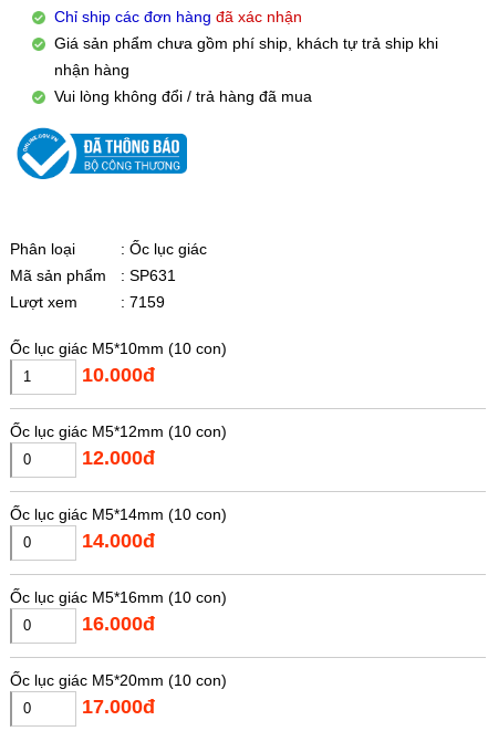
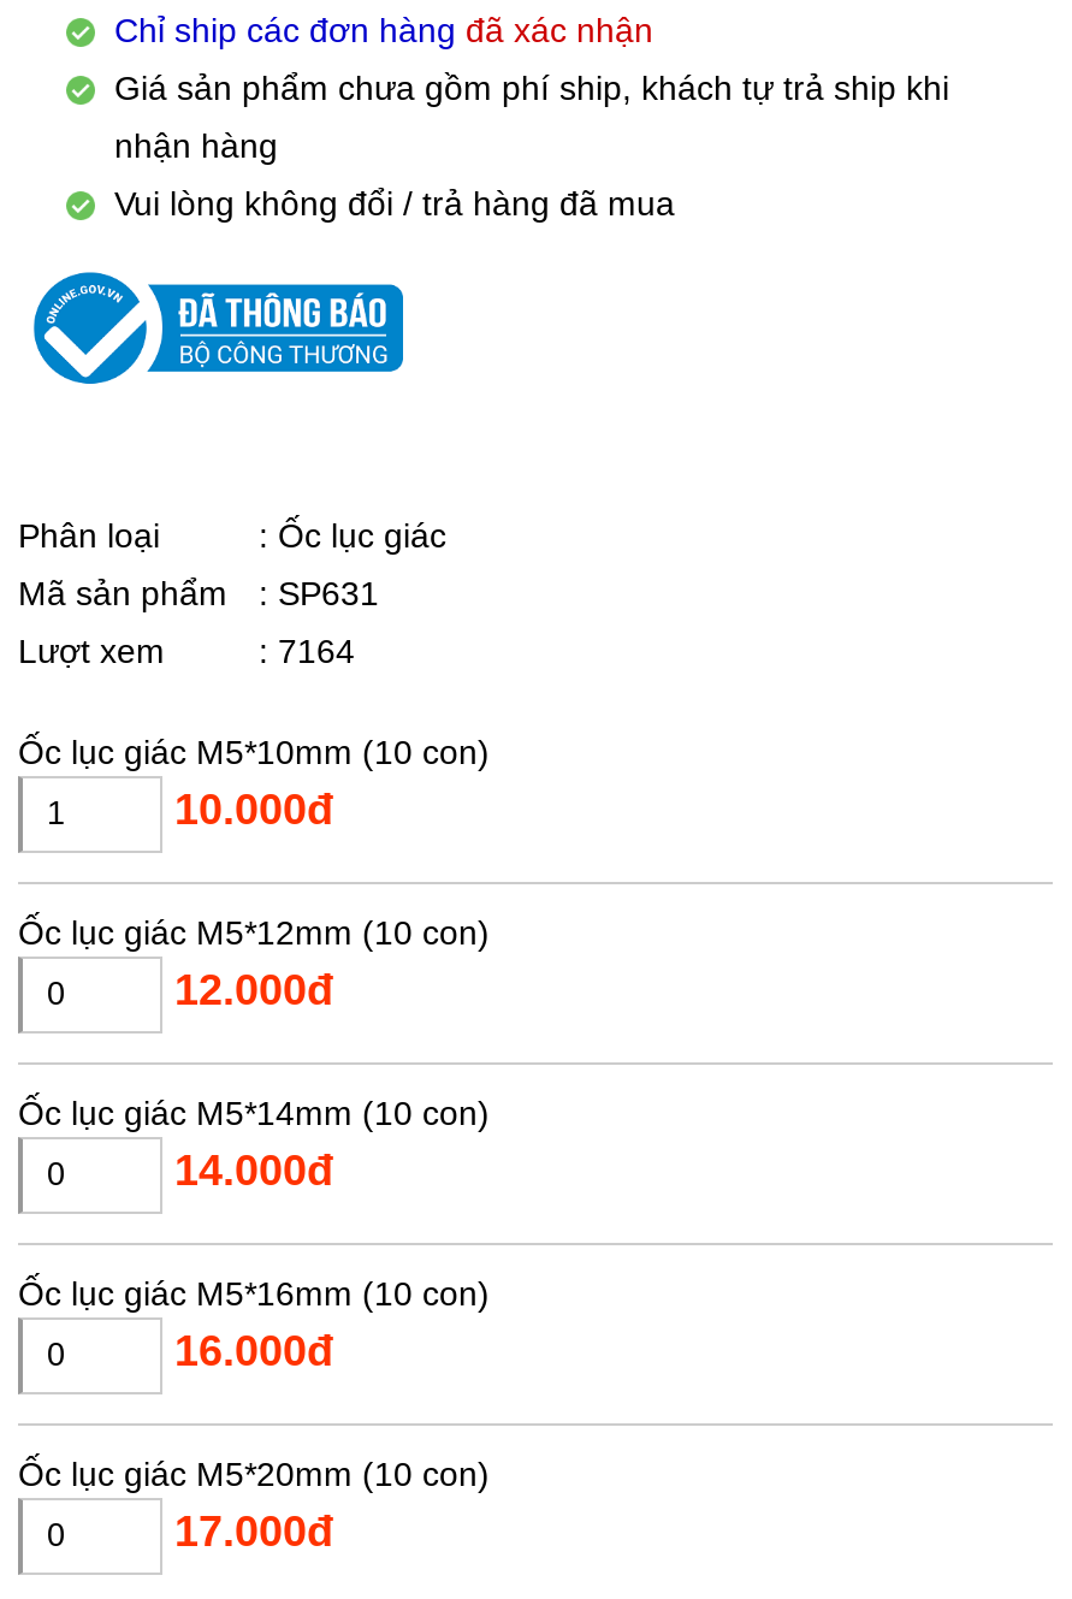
- : 7159
+ : 7164
